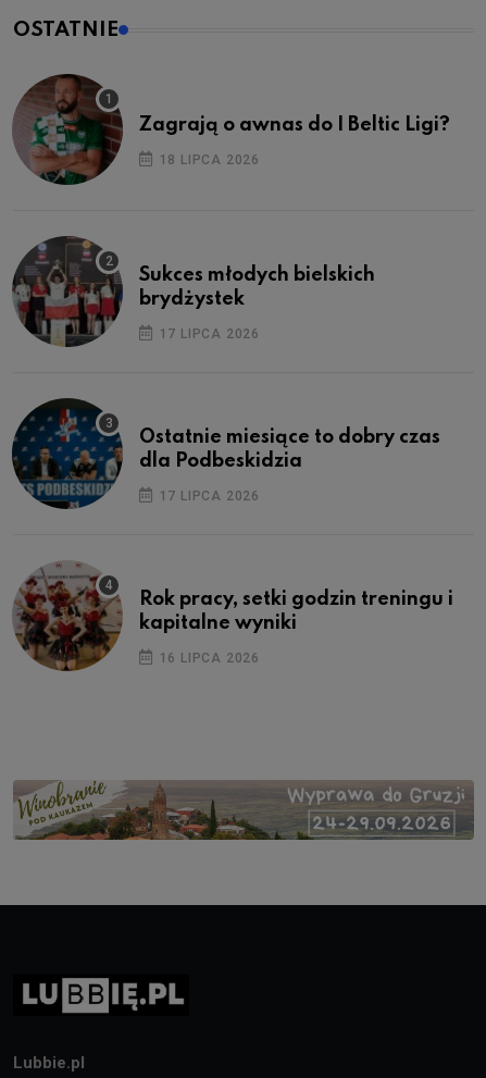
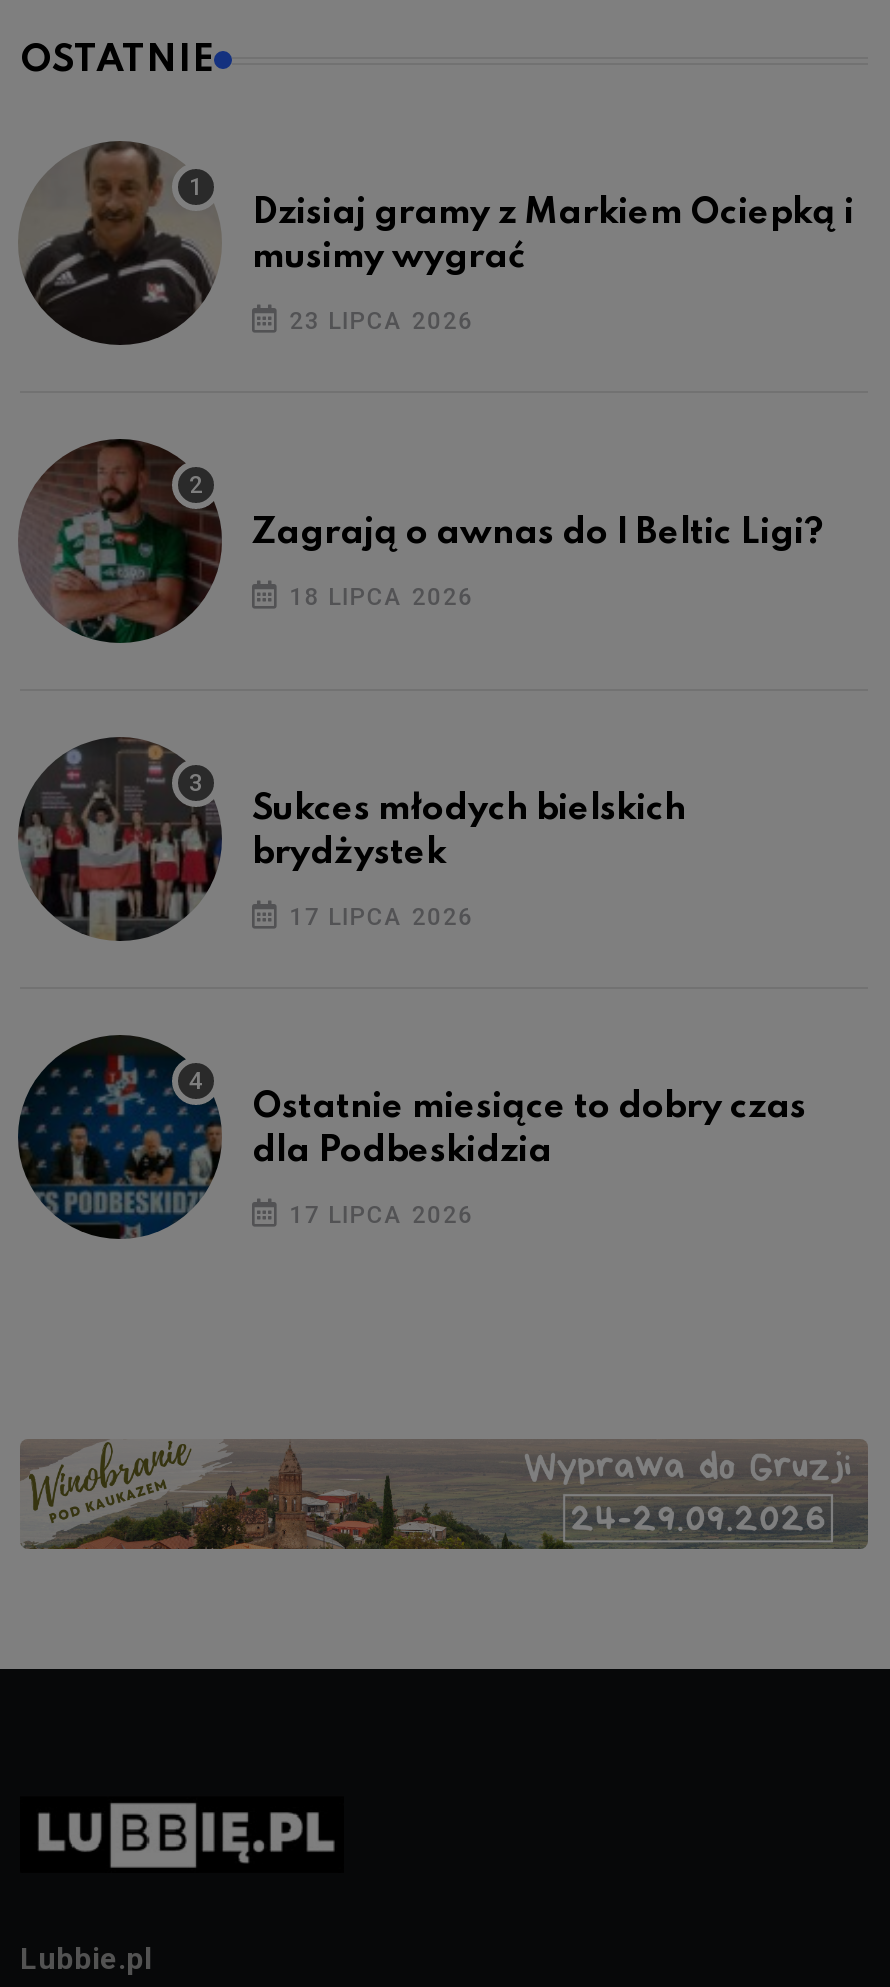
+ [image]
+ Dzisiaj gramy z Markiem Ociepką i
+ musimy wygrać
+ 23 LIPCA 2026

moved down: [image] | Zagrają o awnas do I Beltic Ligi? | 18 LIPCA 2026 | ... | dla Podbeskidzia | 17 LIPCA 2026

- [image]
- Rok pracy, setki godzin treningu i
- kapitalne wyniki
- 16 LIPCA 2026
